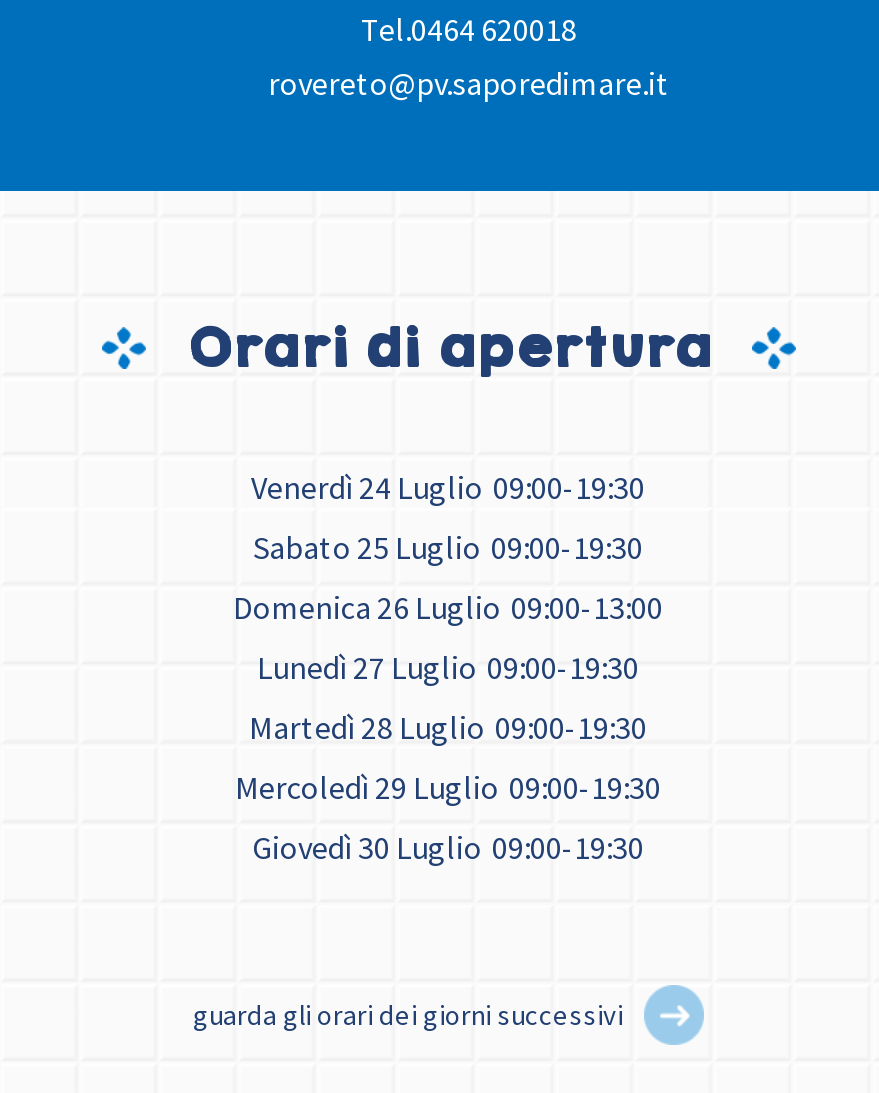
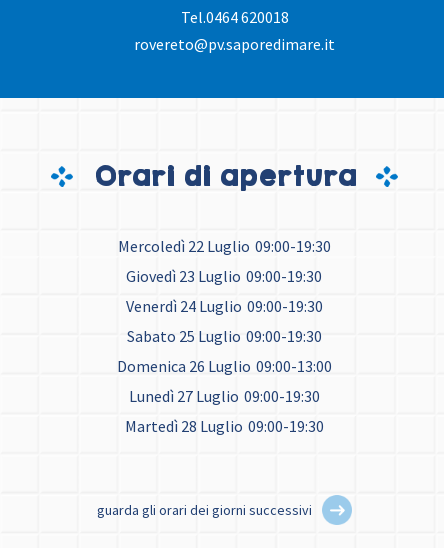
+ Mercoledì 22 Luglio 09:00-19:30
+ Giovedì 23 Luglio 09:00-19:30

moved down: Venerdì 24 Luglio 09:00-19:30 | Sabato 25 Luglio 09:00-19:30 | Domenica 26 Luglio 09:00-13:00 | Lunedì 27 Luglio 09:00-19:30 | Martedì 28 Luglio 09:00-19:30

- Mercoledì 29 Luglio 09:00-19:30
- Giovedì 30 Luglio 09:00-19:30
